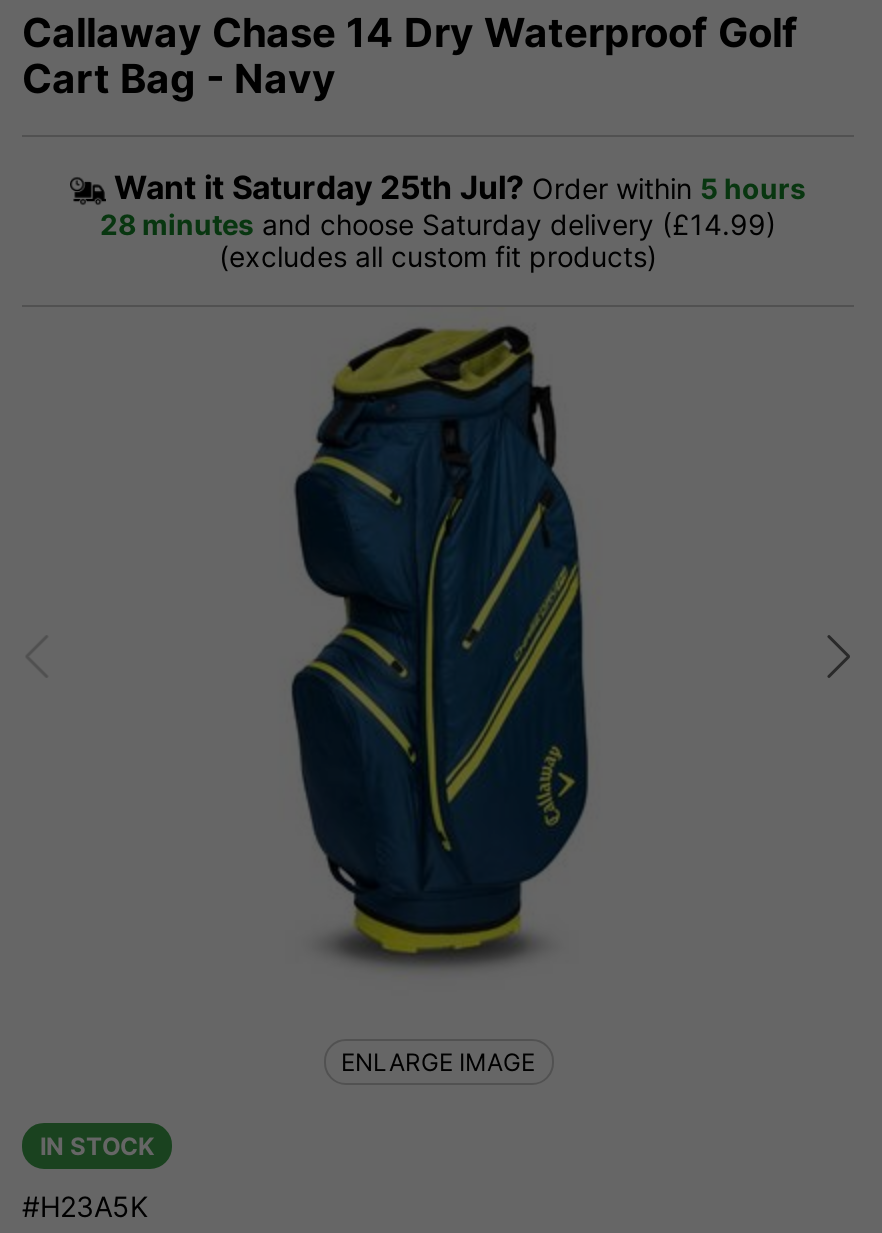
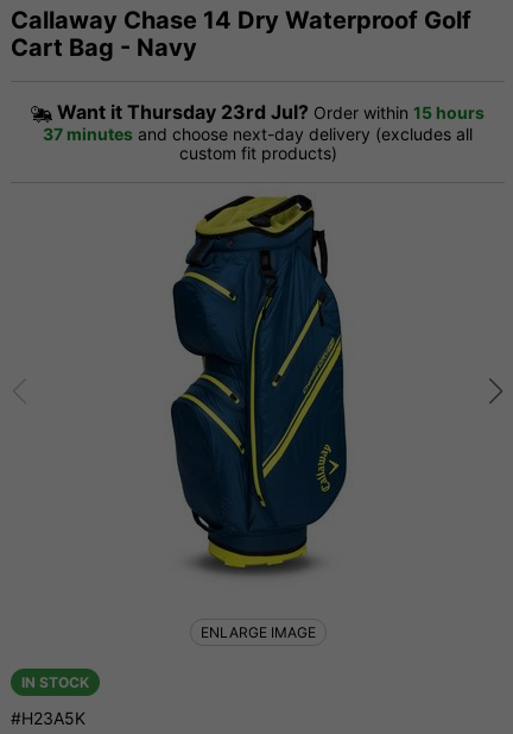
- Want it Saturday 25th Jul? Order within 5 hours
- 28 minutes and choose Saturday delivery (£14.99)
- (excludes all custom fit products)
+ Want it Thursday 23rd Jul? Order within 15 hours
+ 37 minutes and choose next-day delivery (excludes all
+ custom fit products)
